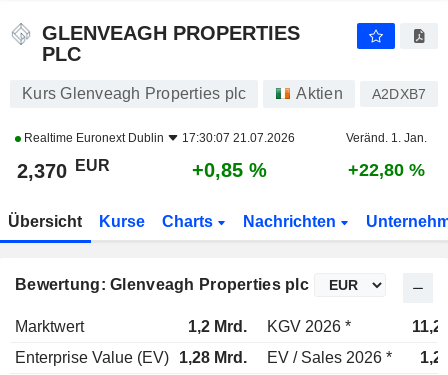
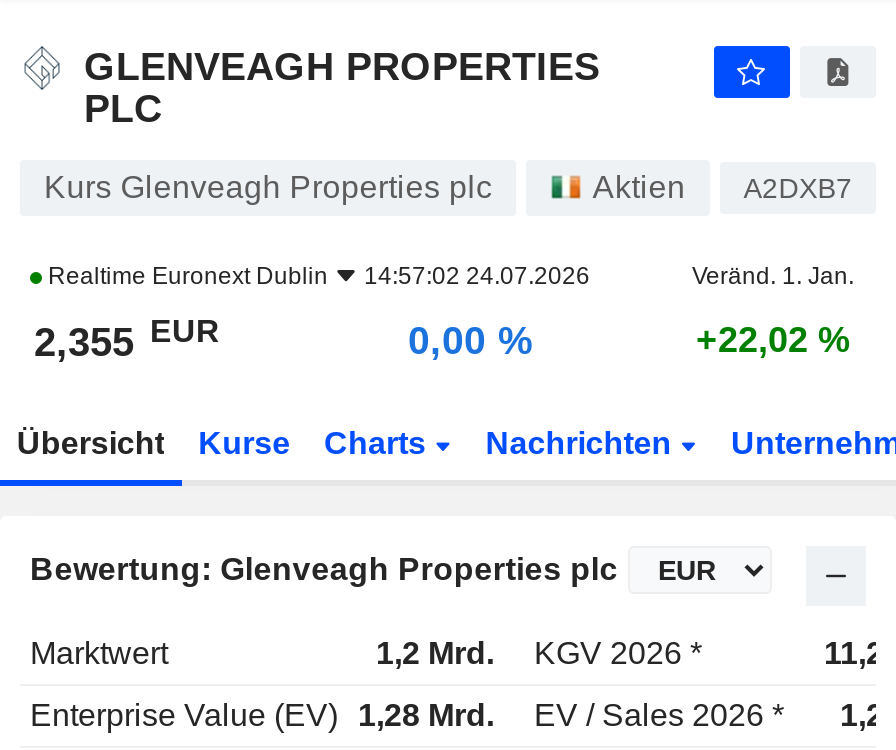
- Realtime Euronext Dublin 17:30:07 21.07.2026
+ Realtime Euronext Dublin 14:57:02 24.07.2026

- 2,370 EUR
+ 2,355 EUR

- +0,85 %
+ 0,00 %

- +22,80 %
+ +22,02 %
